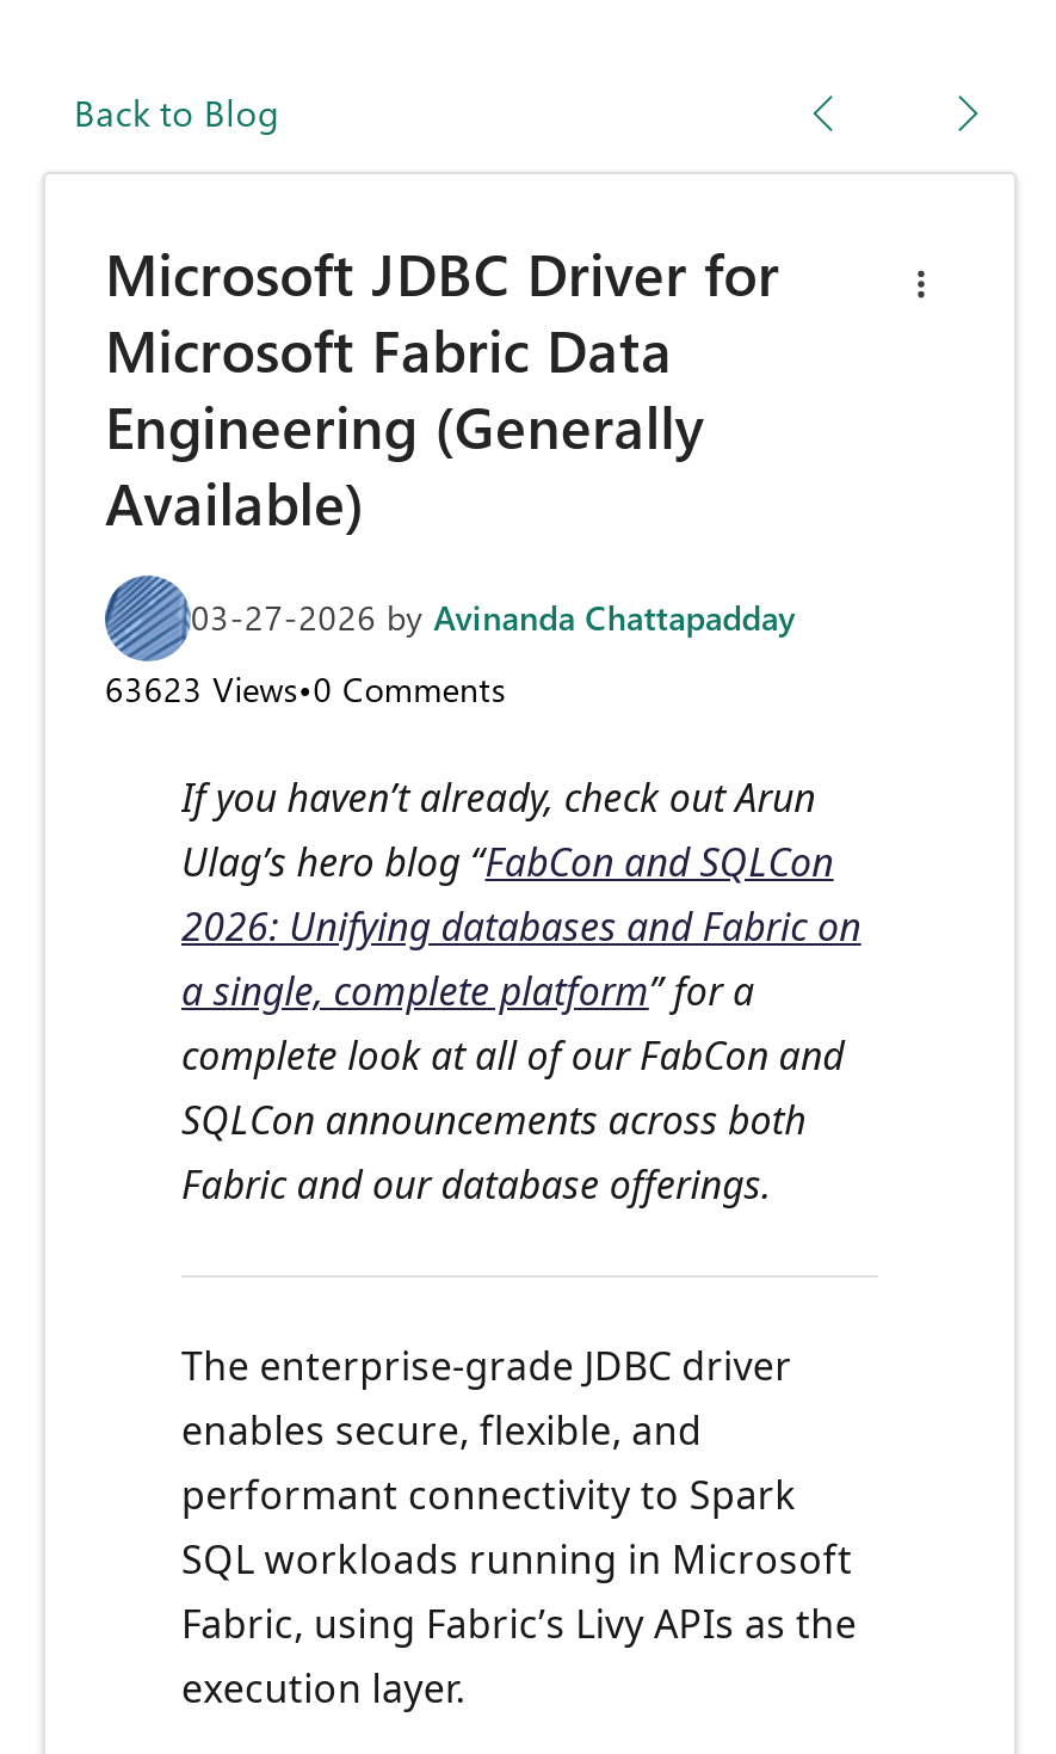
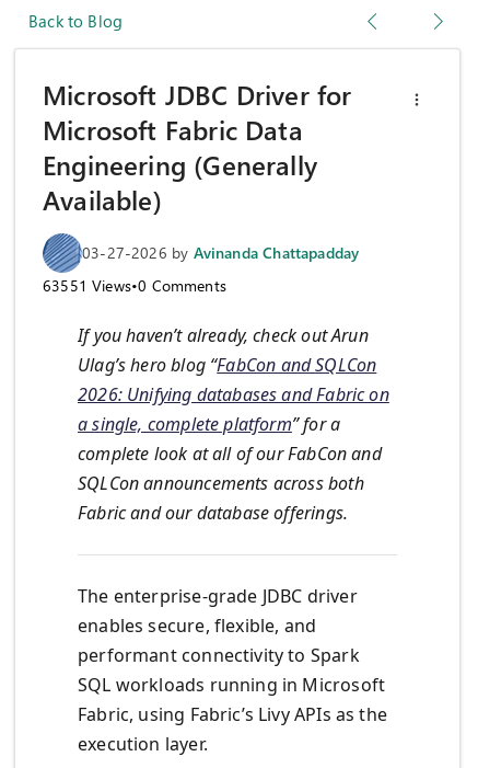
- 63623 Views•0 Comments
+ 63551 Views•0 Comments
